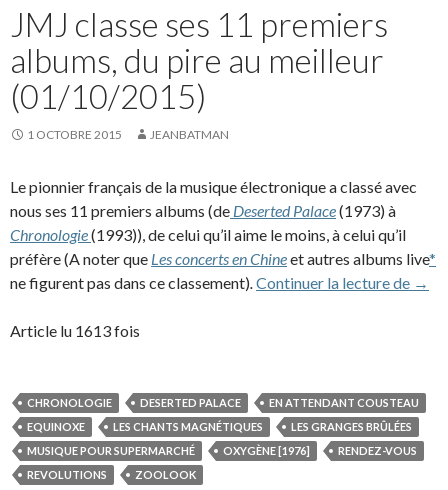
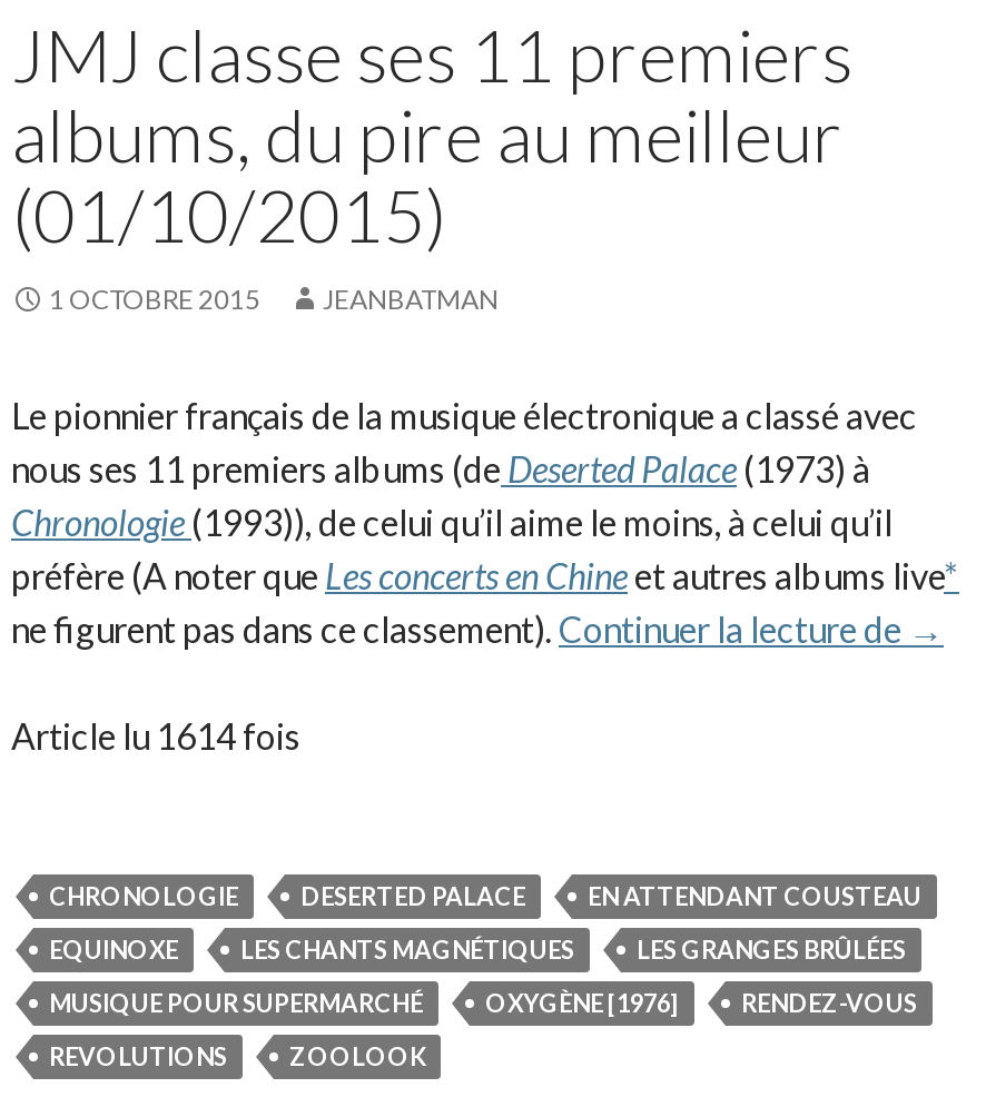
- Article lu 1613 fois
+ Article lu 1614 fois
